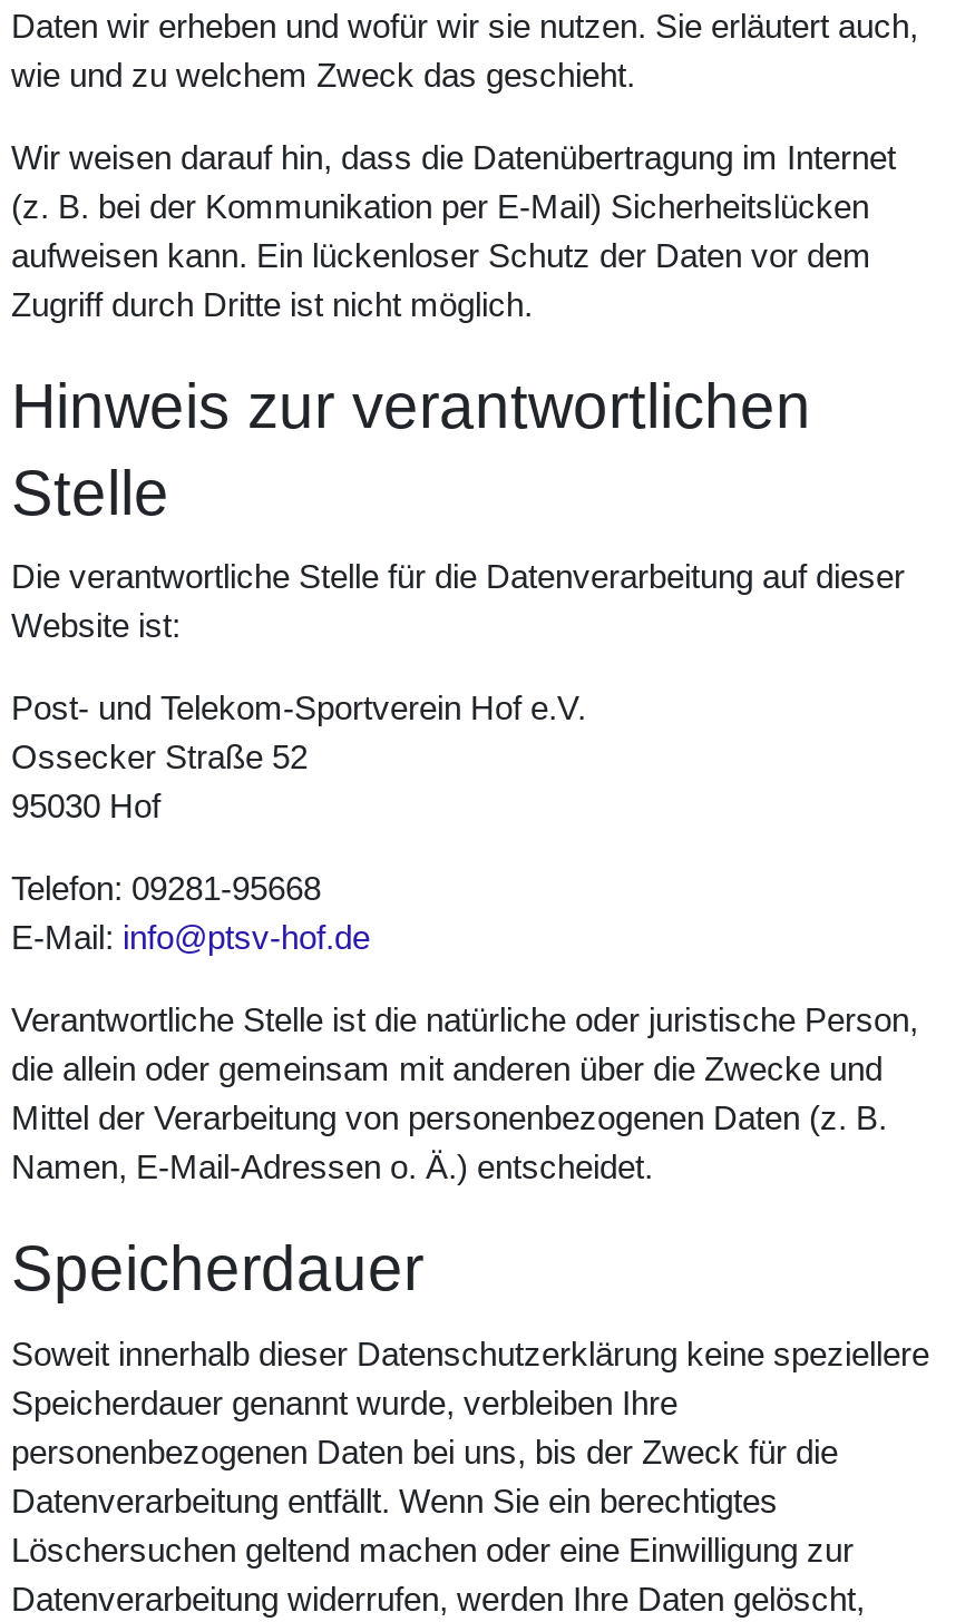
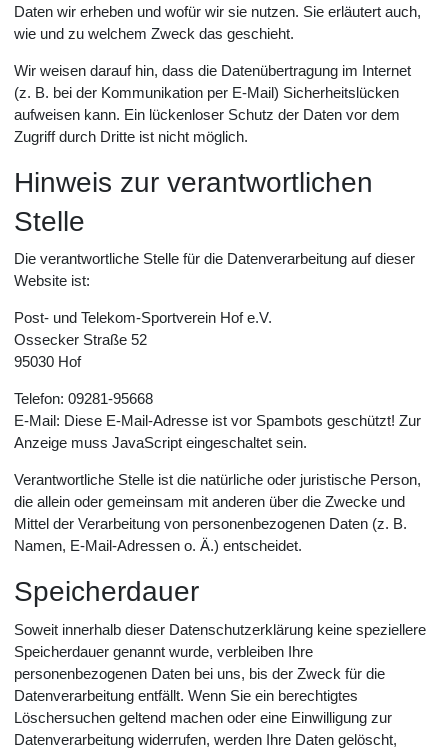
- E-Mail: info@ptsv-hof.de
+ E-Mail: Diese E-Mail-Adresse ist vor Spambots geschützt! Zur
+ Anzeige muss JavaScript eingeschaltet sein.
